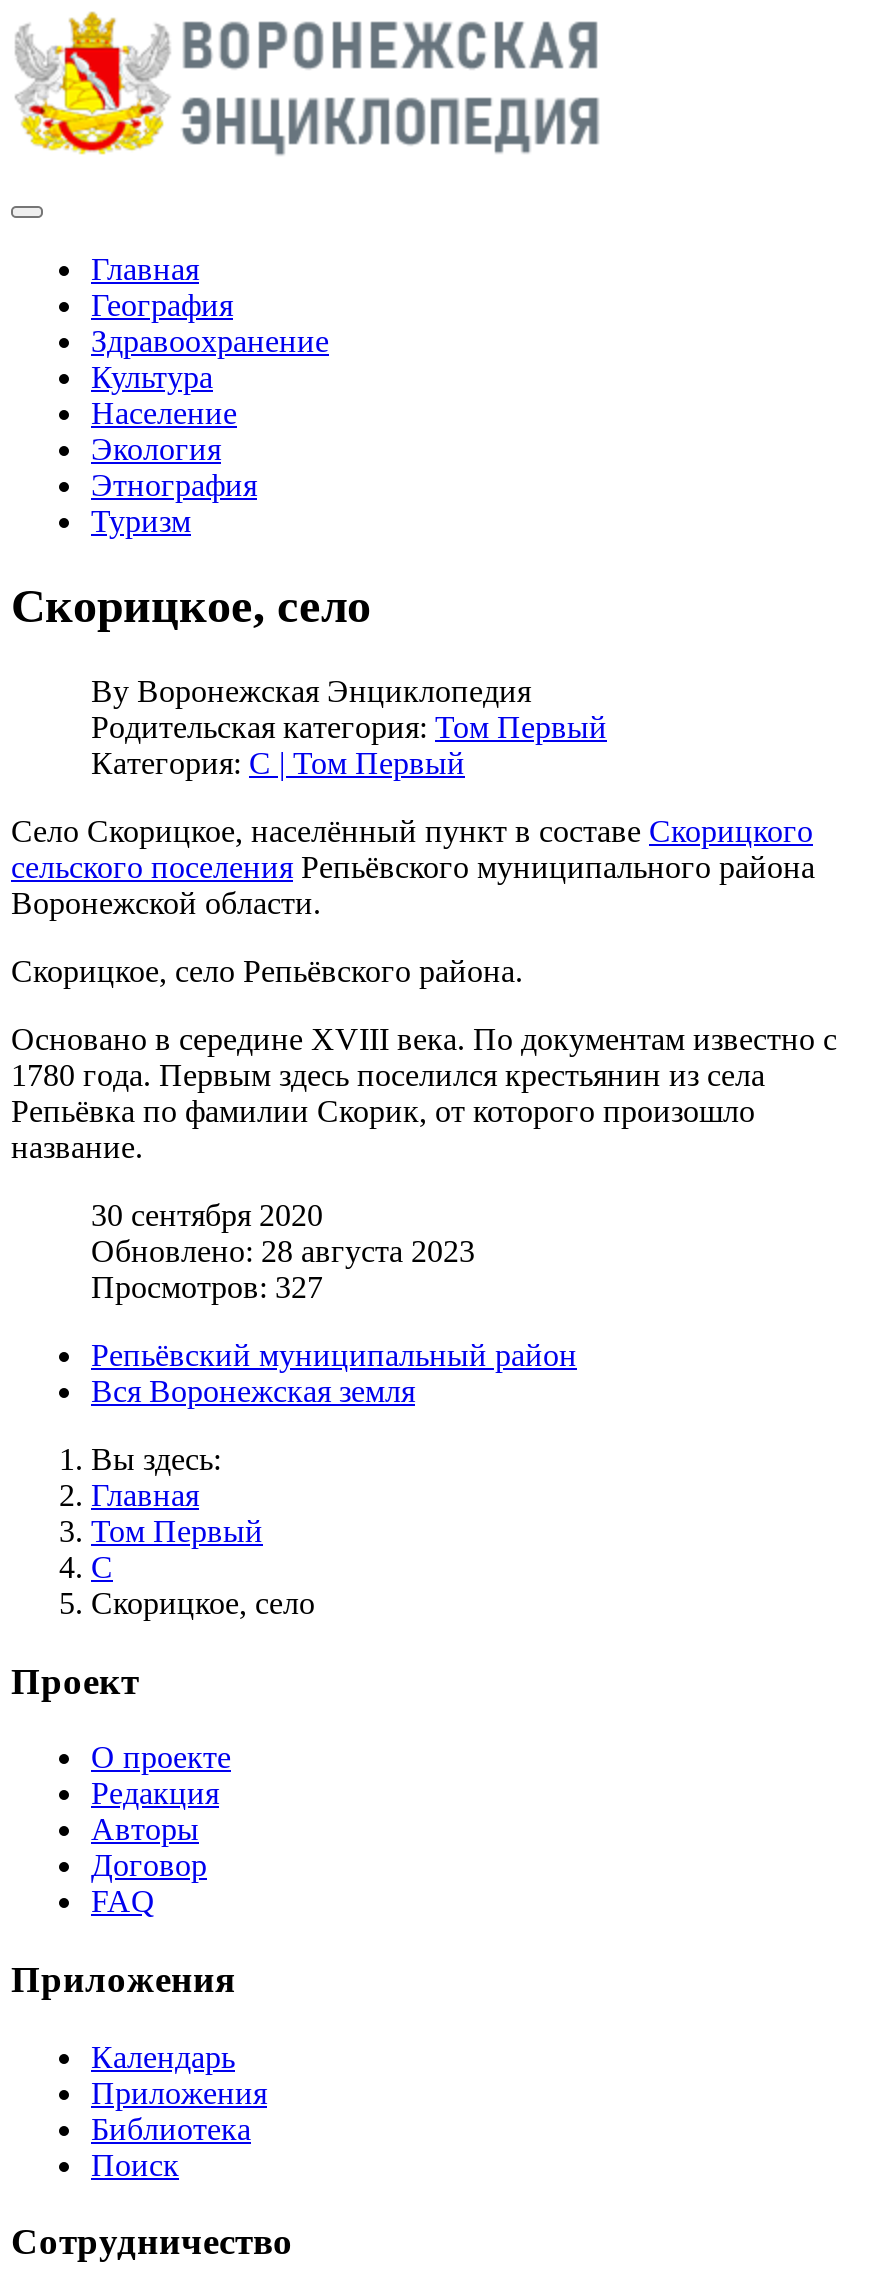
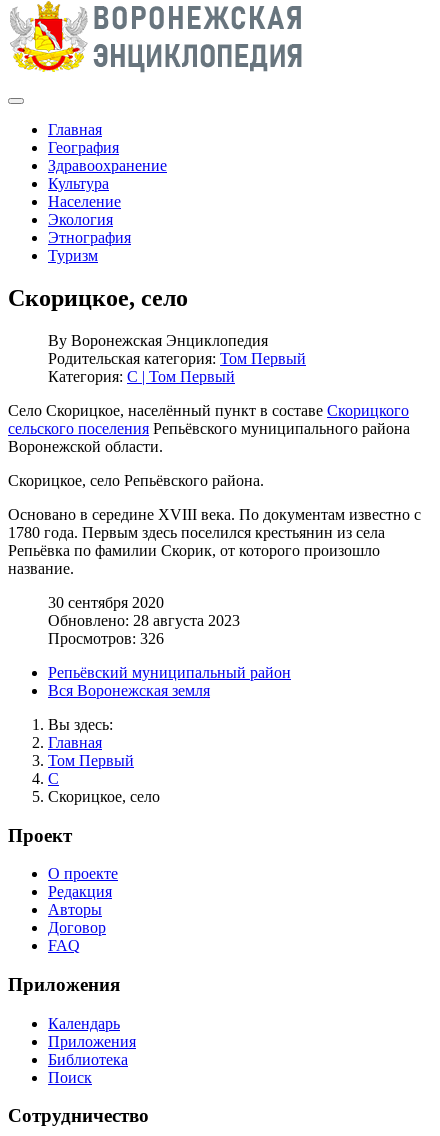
- Просмотров: 327
+ Просмотров: 326
